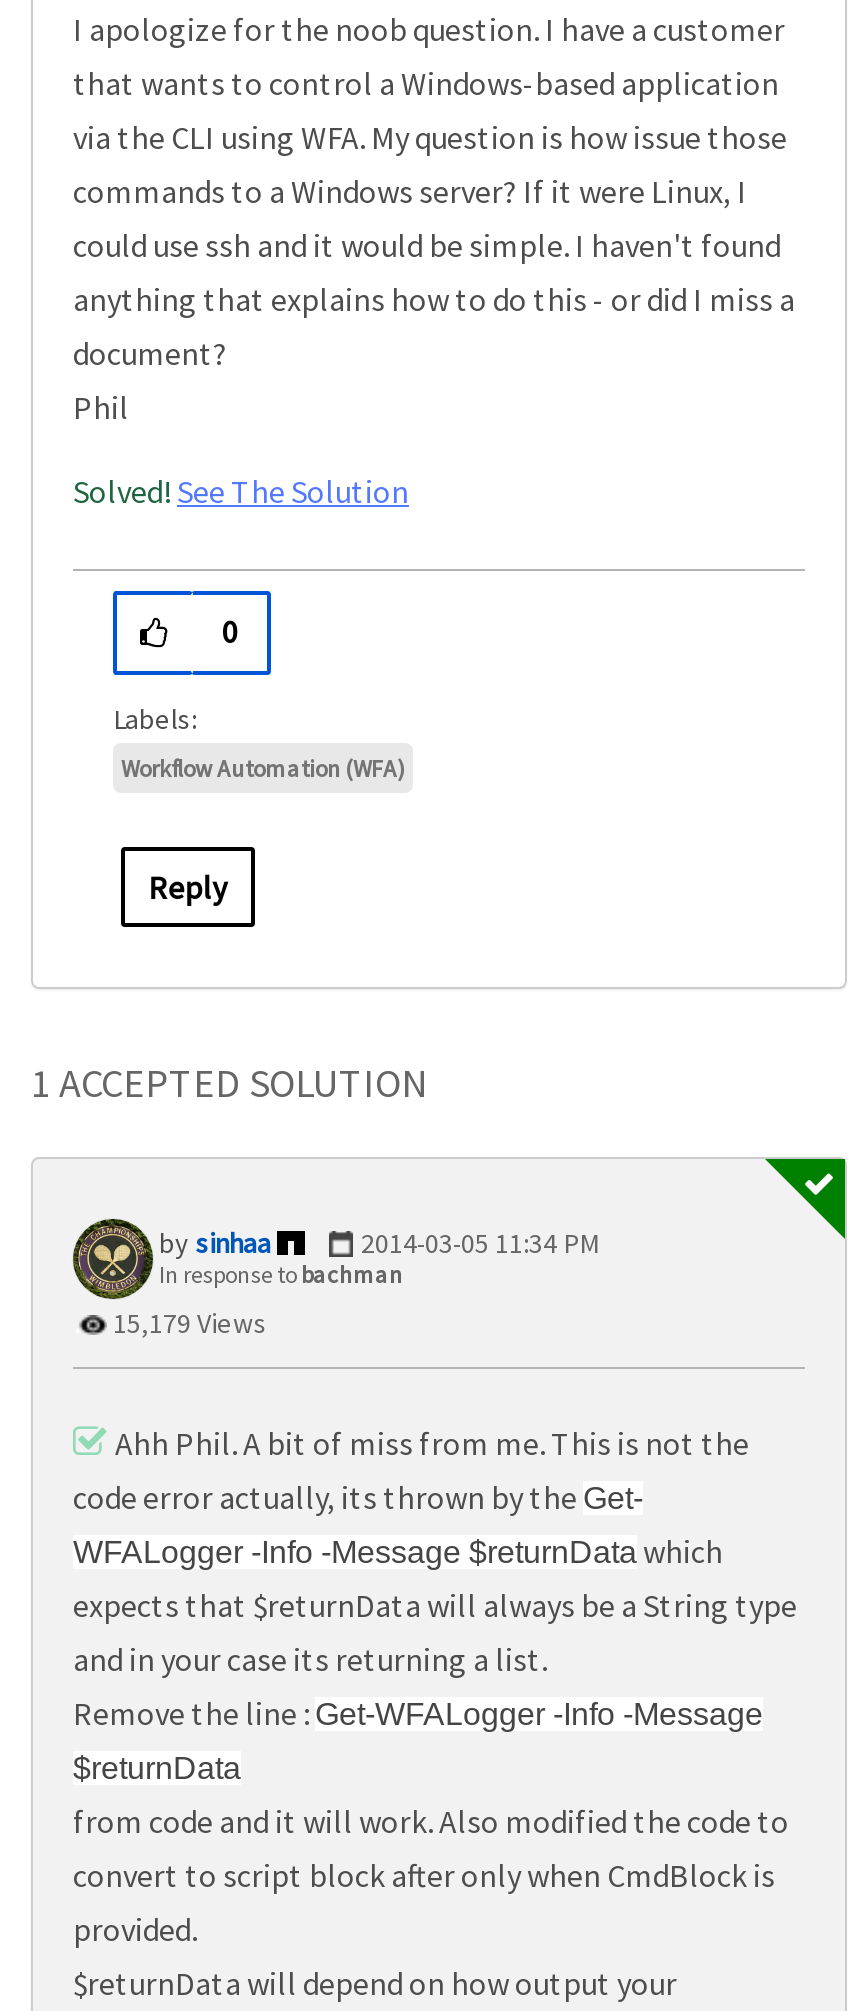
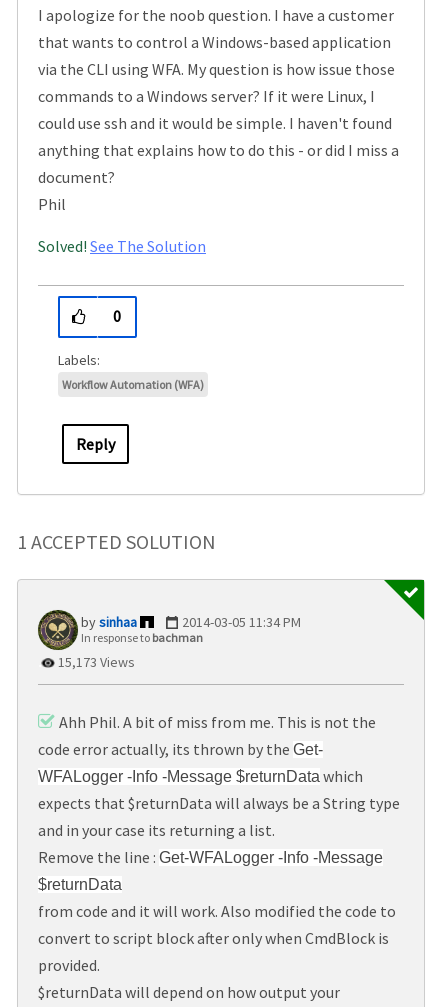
- 15,179 Views
+ 15,173 Views
